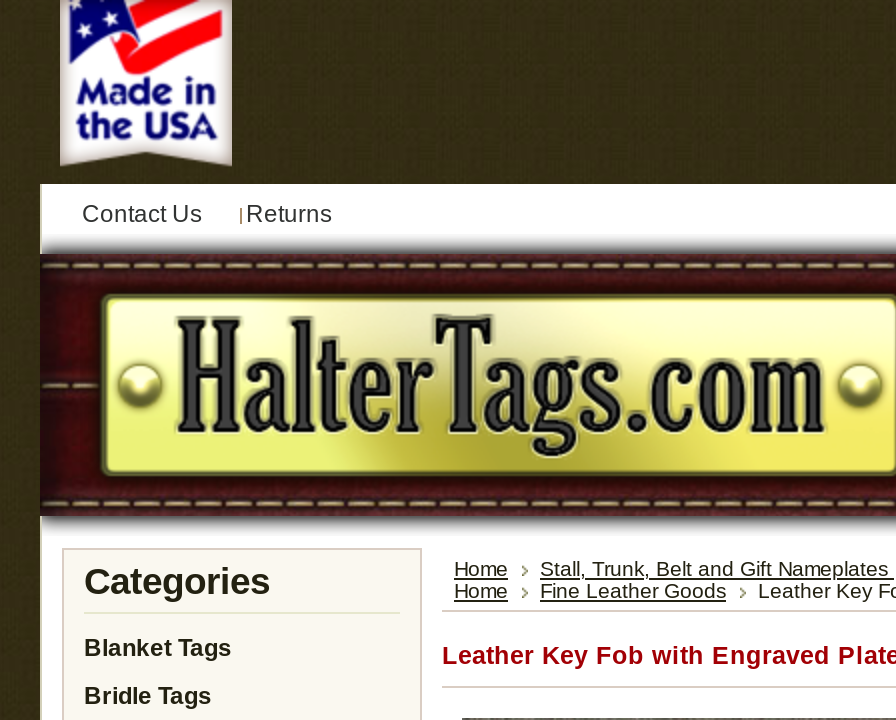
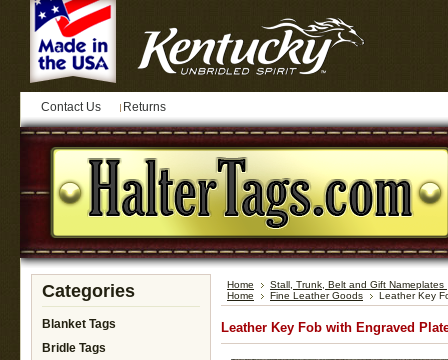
+ [image]
